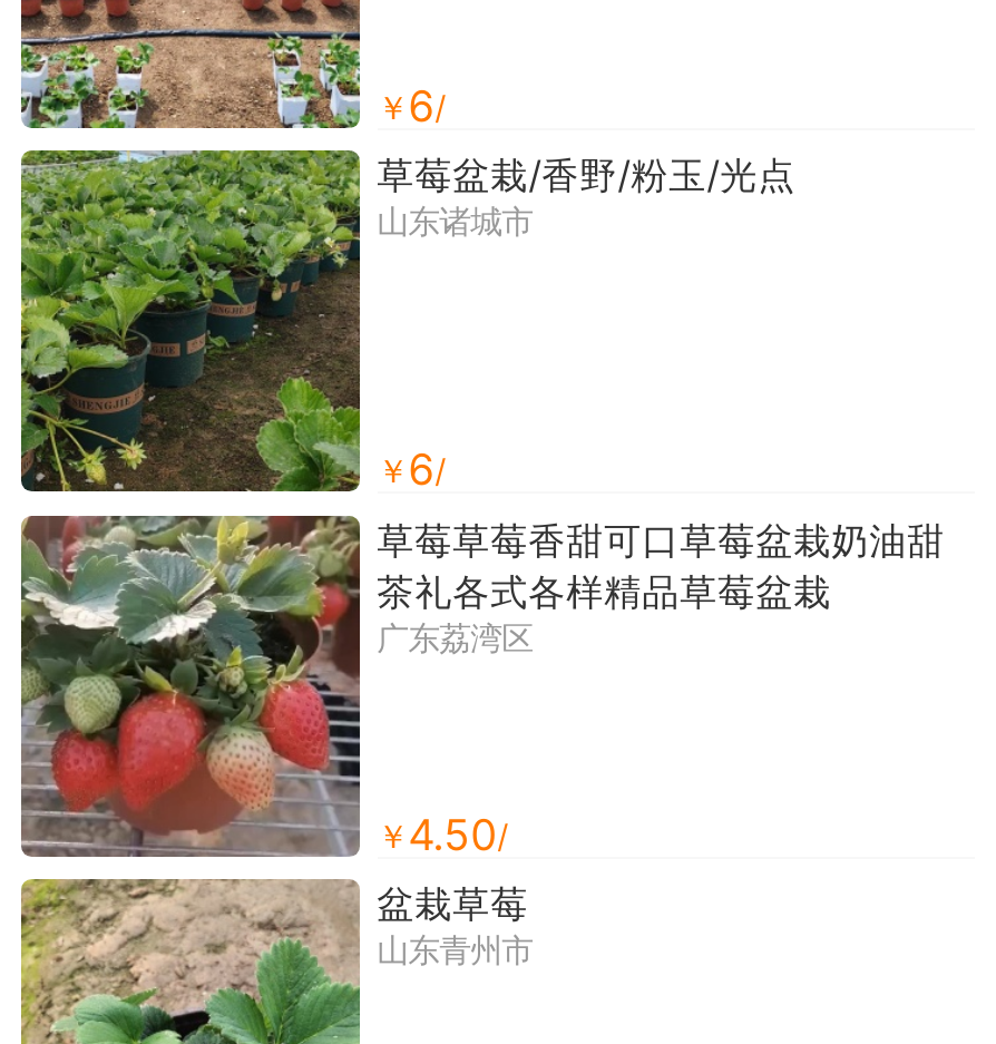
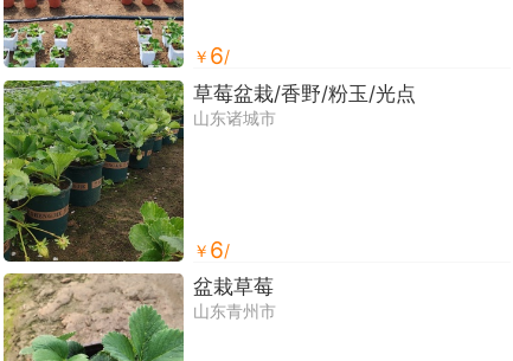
- [image]
- 草莓草莓香甜可口草莓盆栽奶油甜
- 茶礼各式各样精品草莓盆栽
- 广东荔湾区

- ￥4.50/
